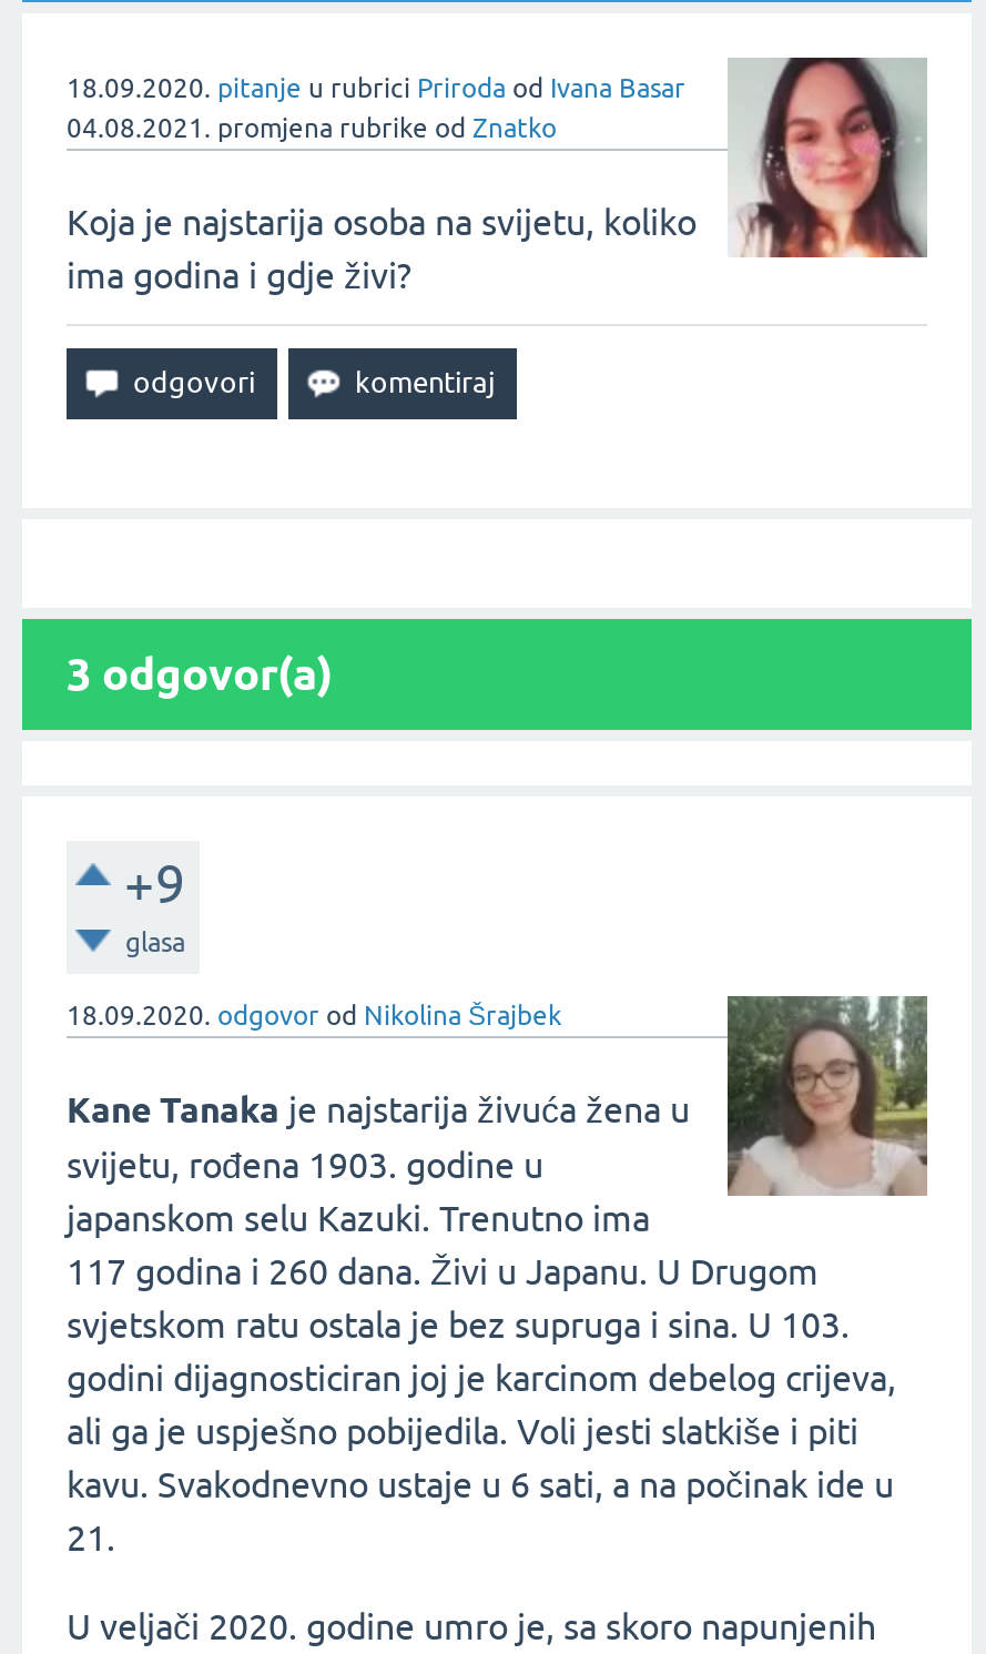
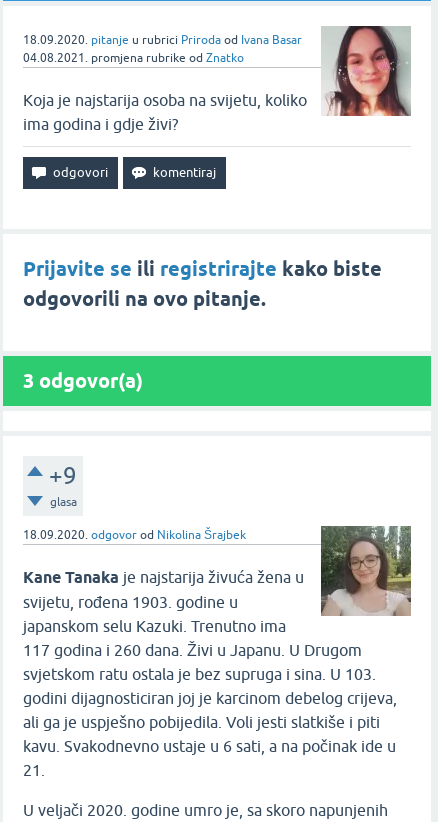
+ Prijavite se ili registrirajte kako biste
+ odgovorili na ovo pitanje.
